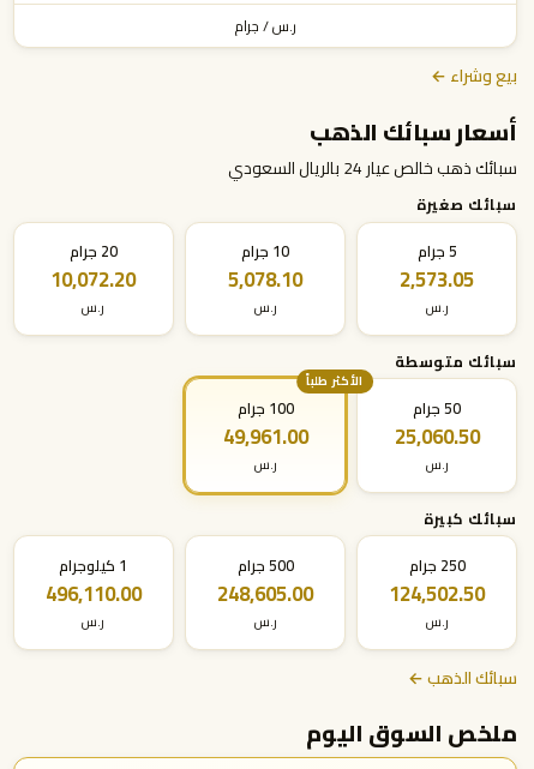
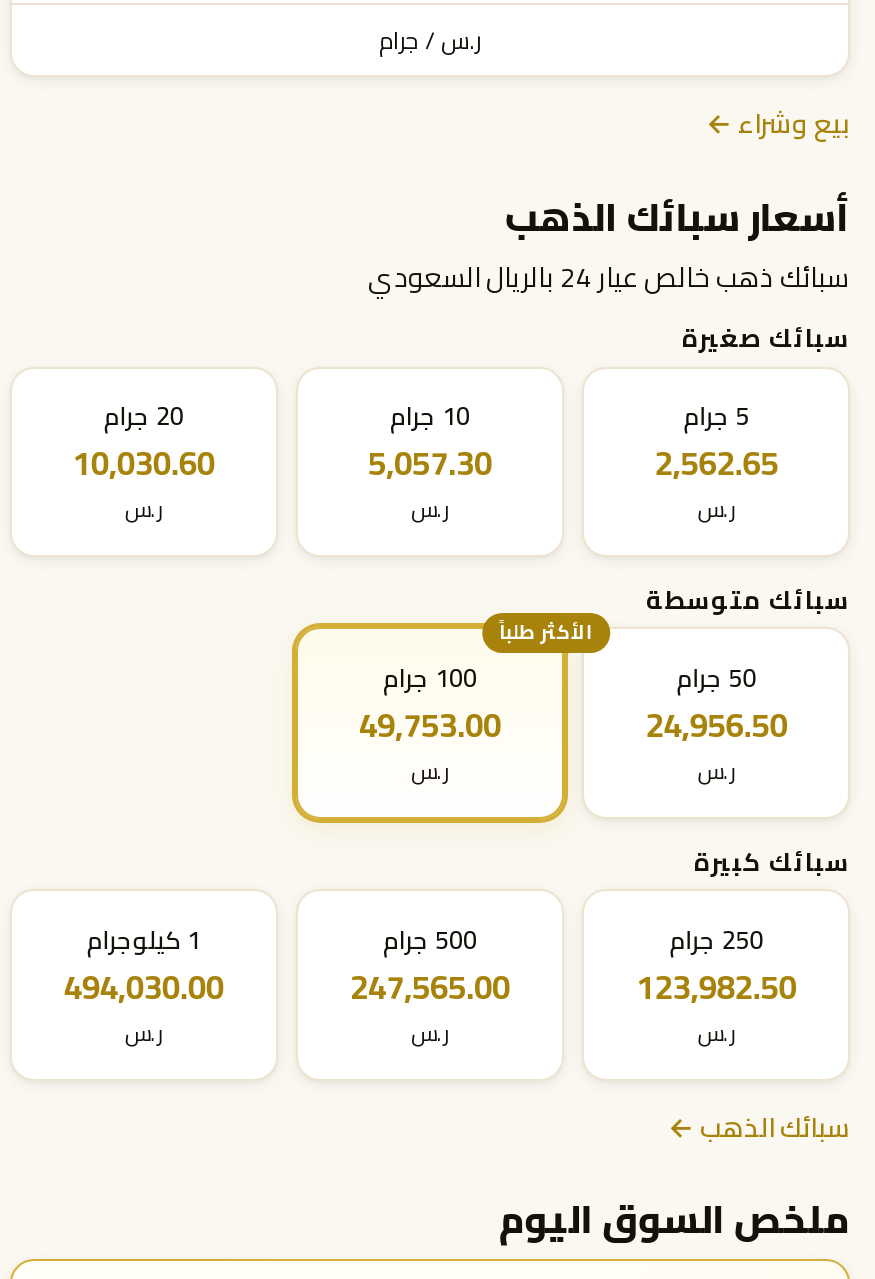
- 10,072.20
+ 10,030.60

- 5,078.10
+ 5,057.30

- 2,573.05
+ 2,562.65

- 49,961.00
+ 49,753.00

- 25,060.50
+ 24,956.50

- 496,110.00
+ 494,030.00

- 248,605.00
+ 247,565.00

- 124,502.50
+ 123,982.50
